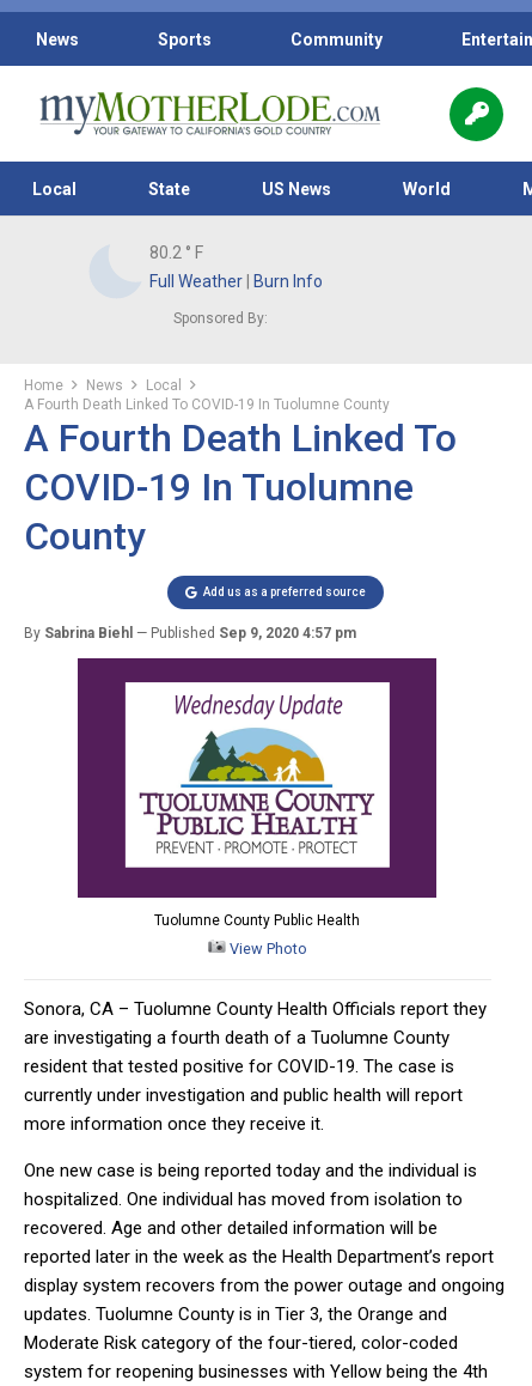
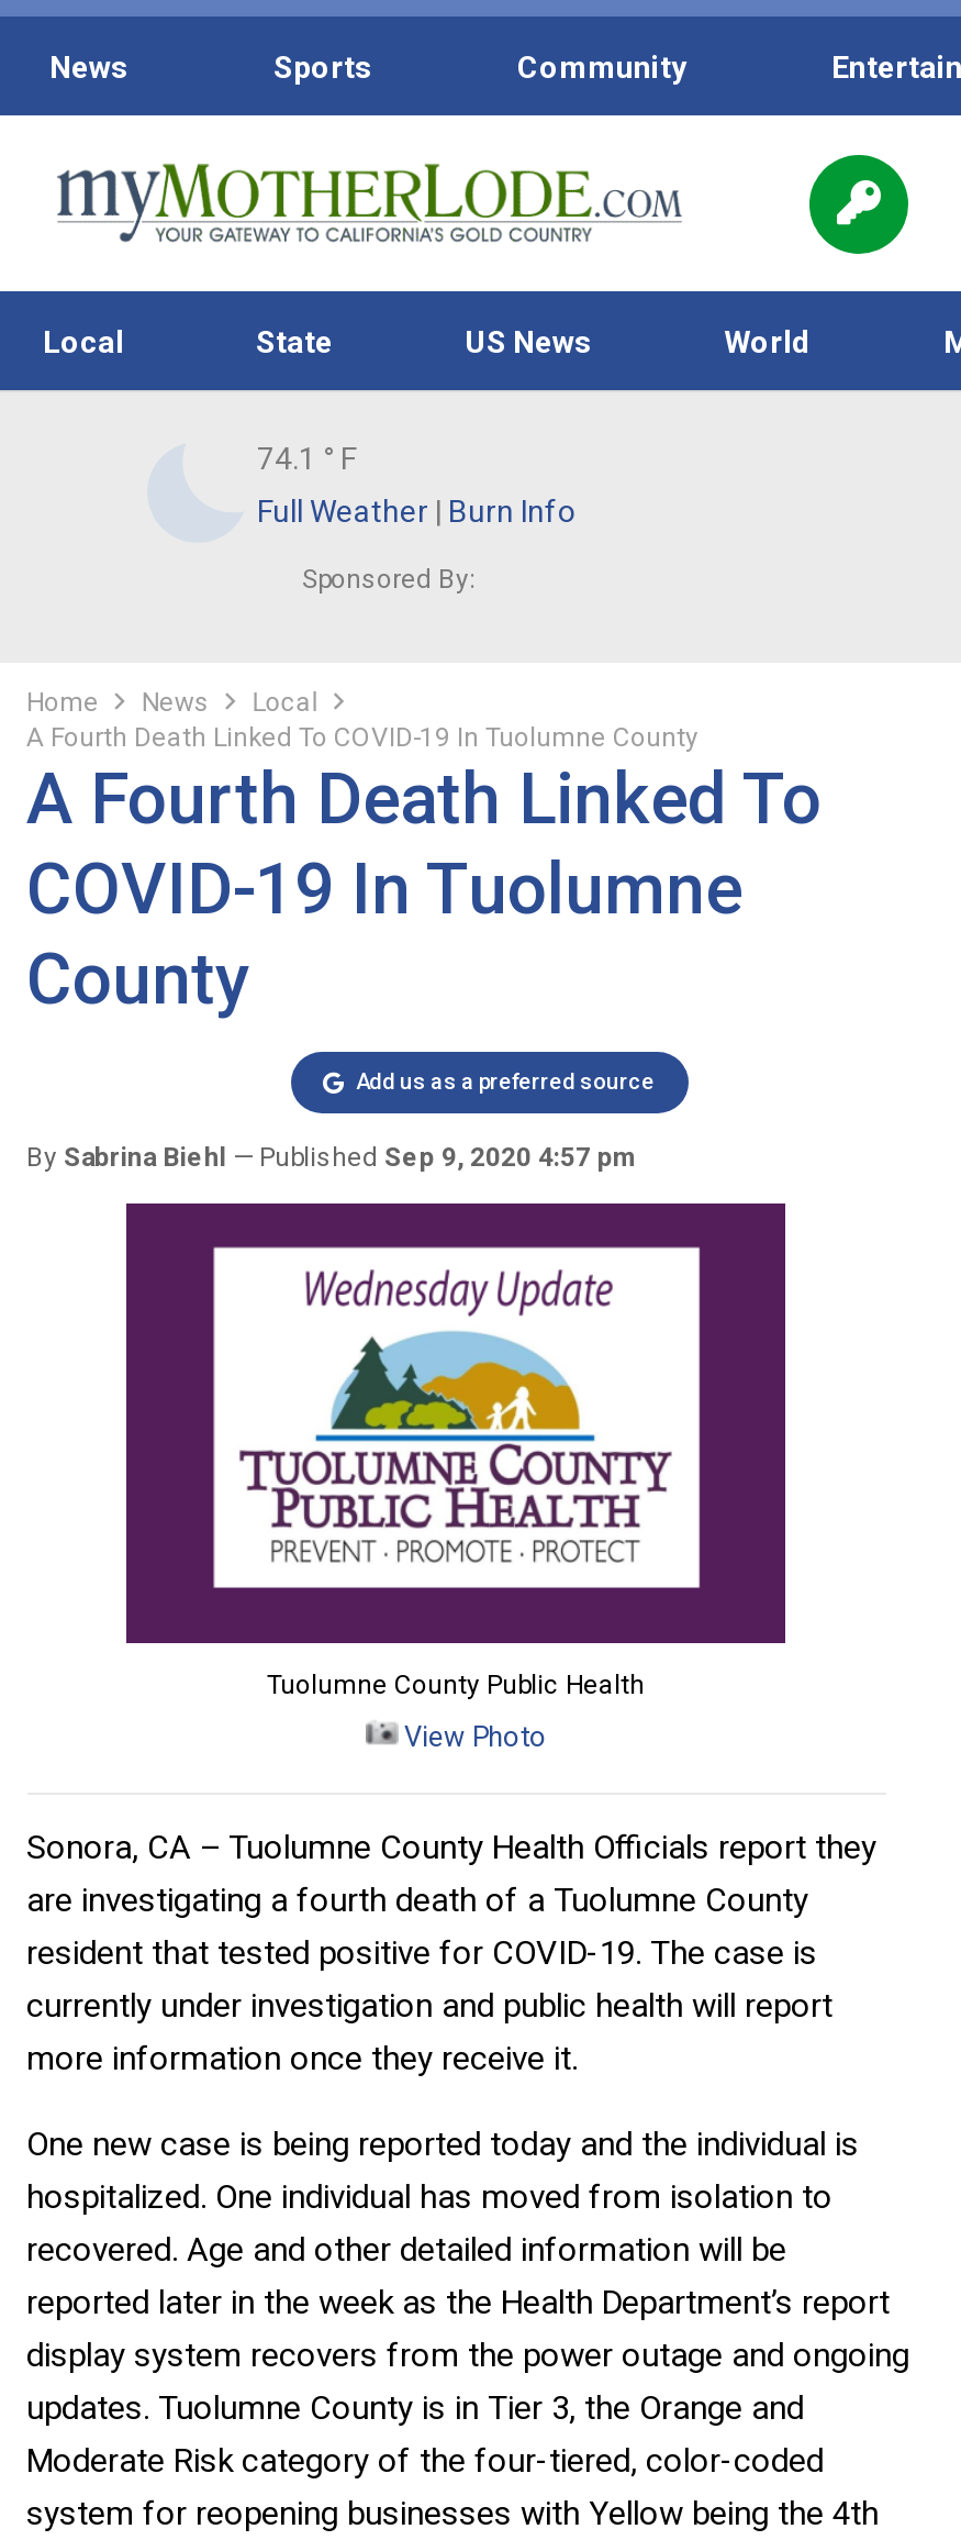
- 80.2 ° F
+ 74.1 ° F
